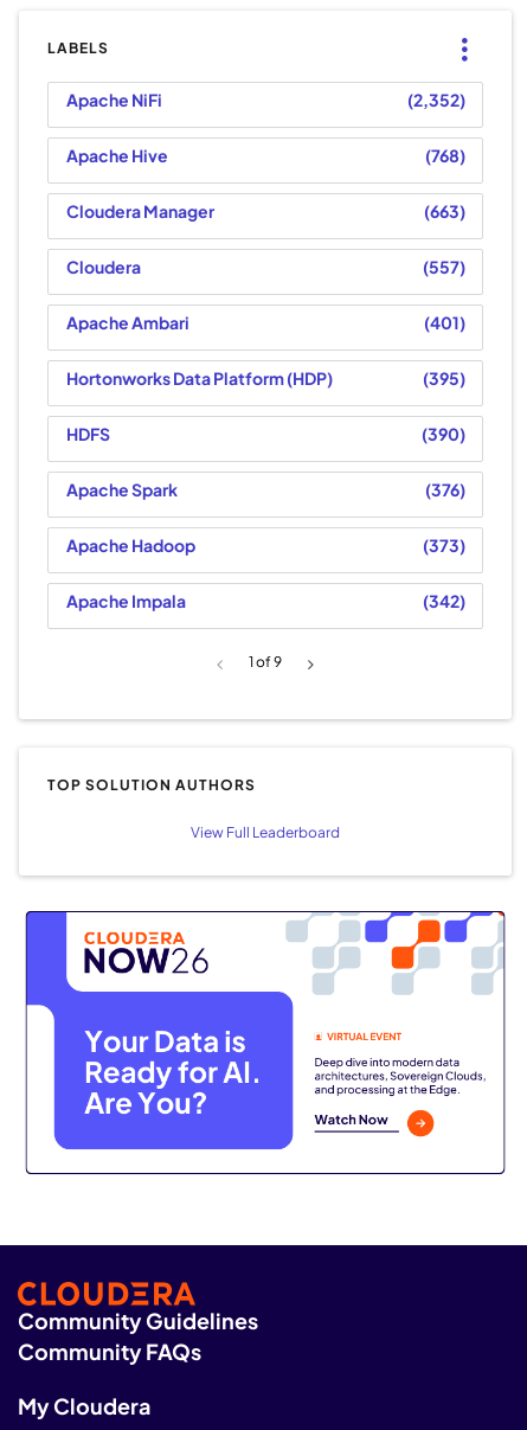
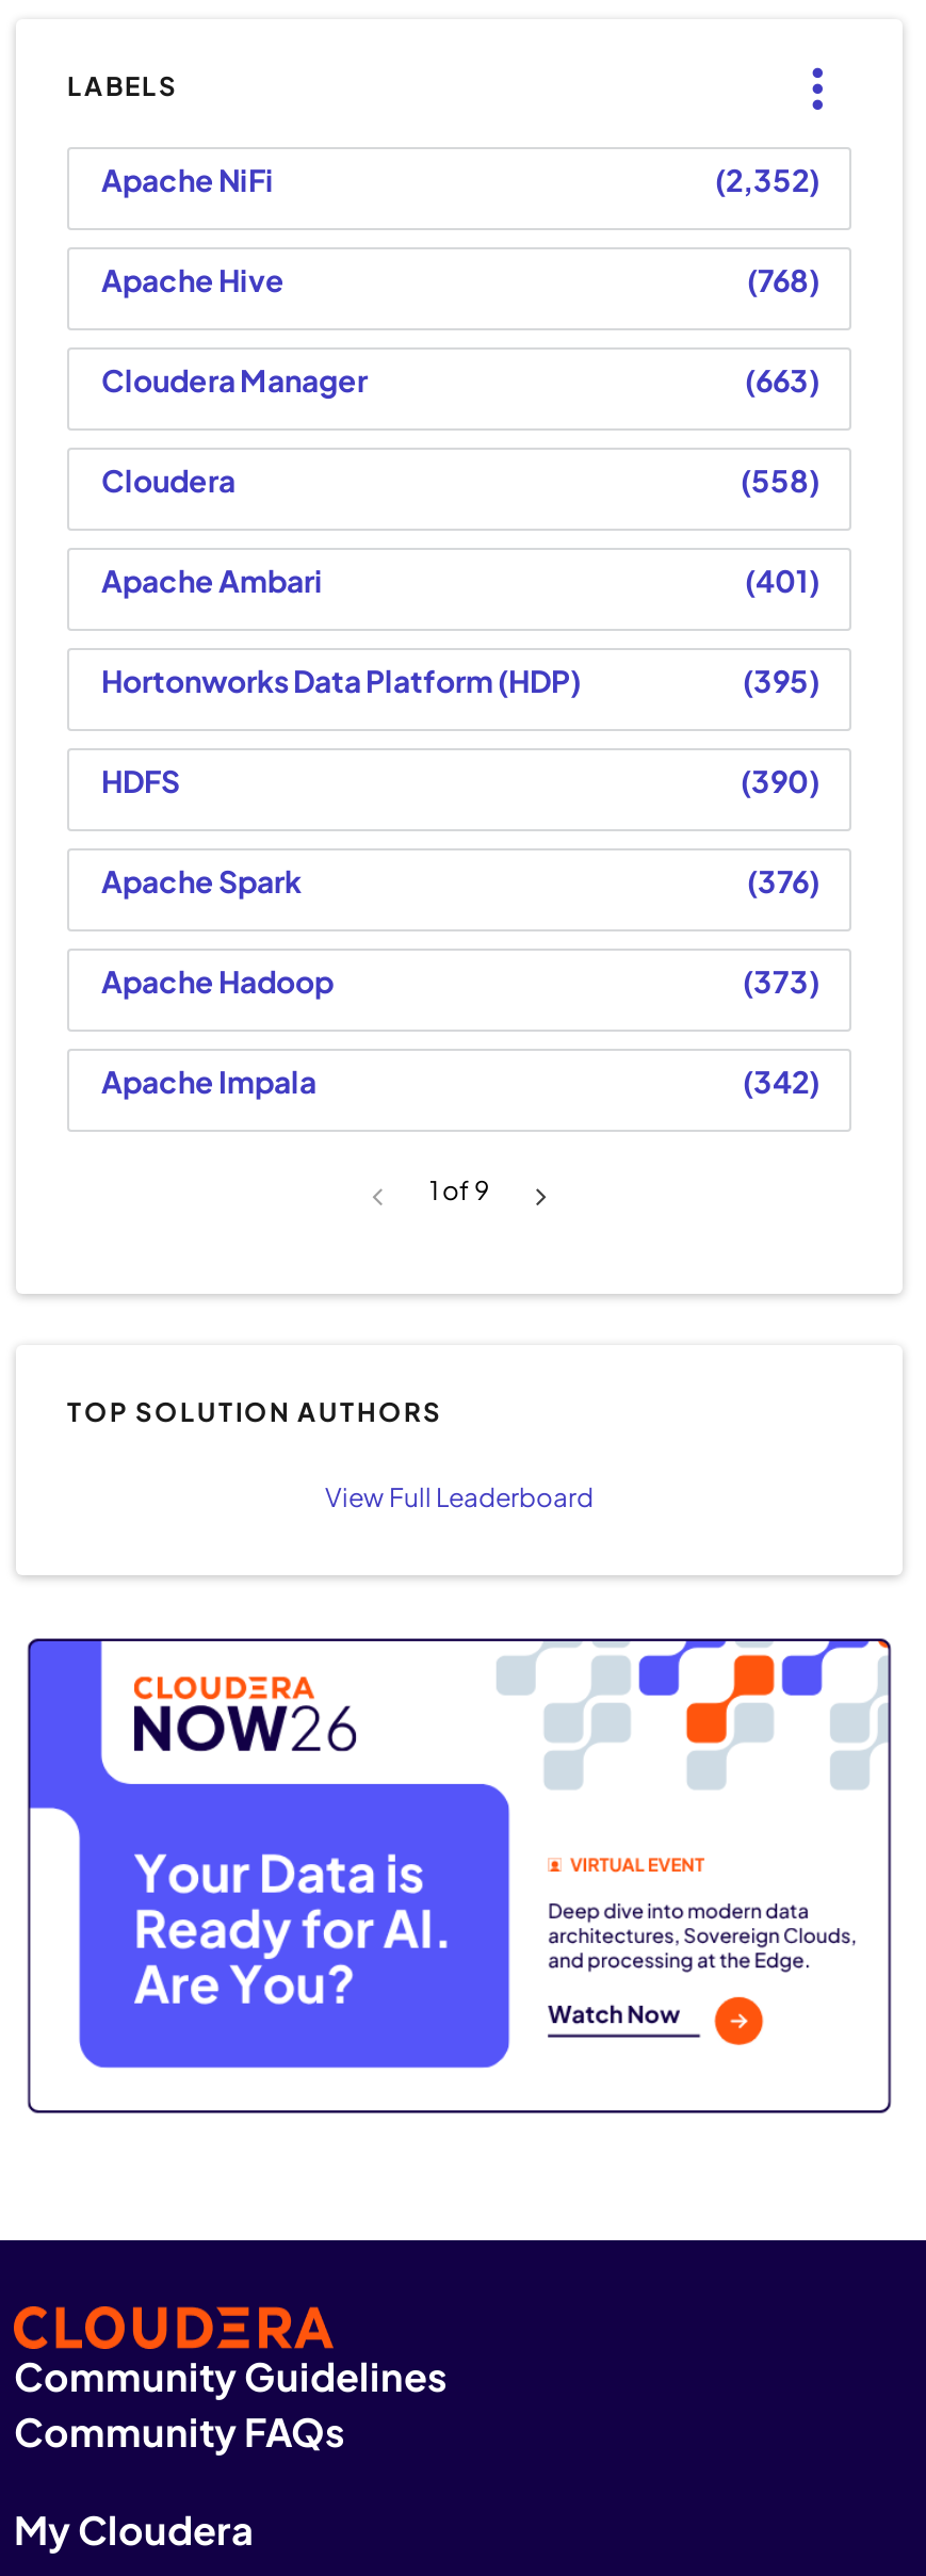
- 557
+ 558
